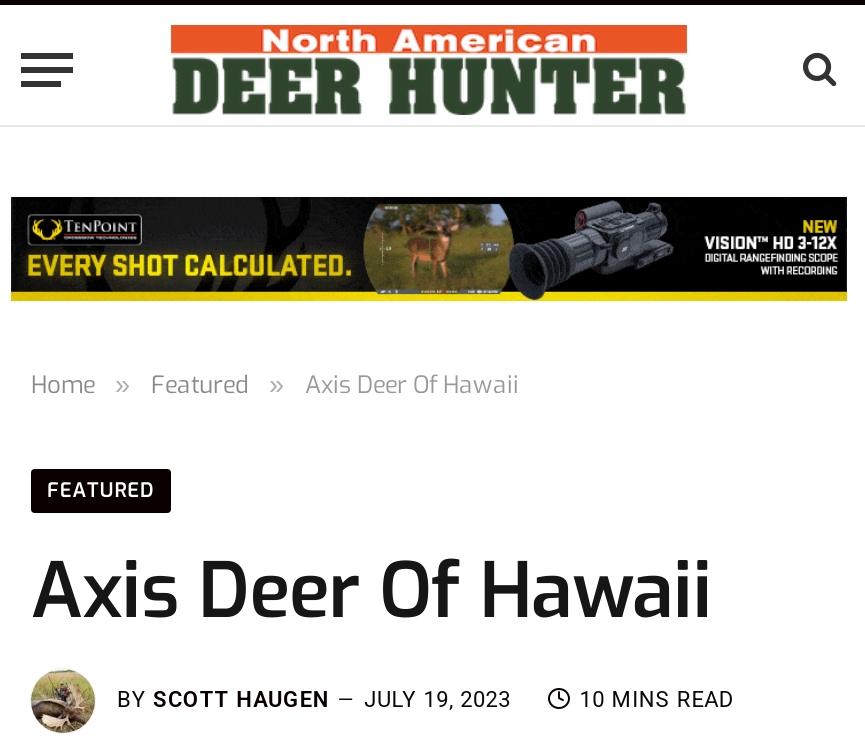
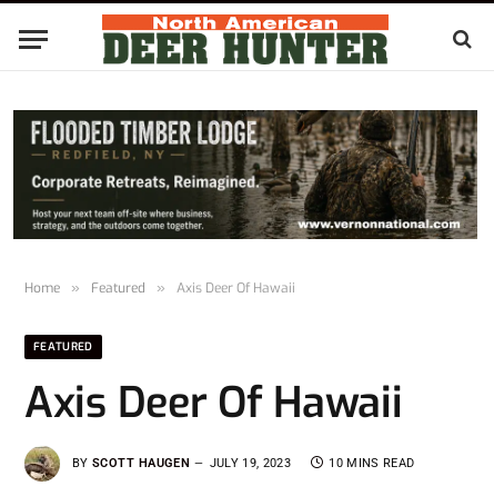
- [image]
+ [image]
